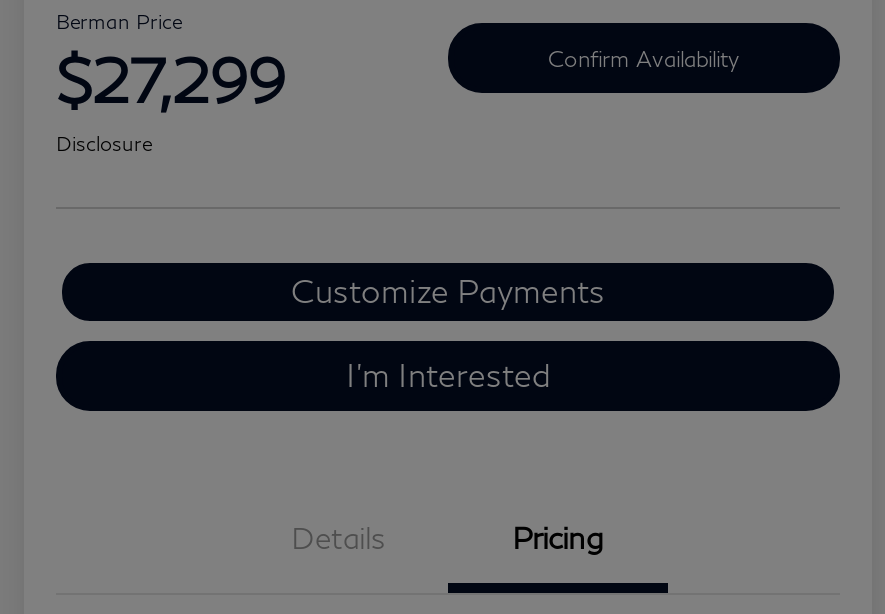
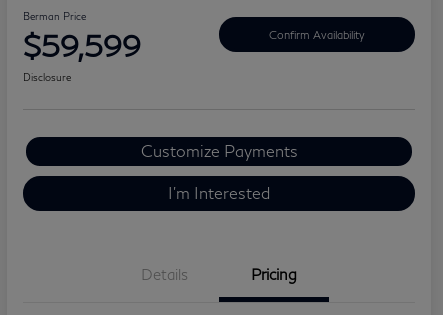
- $27,299
+ $59,599
